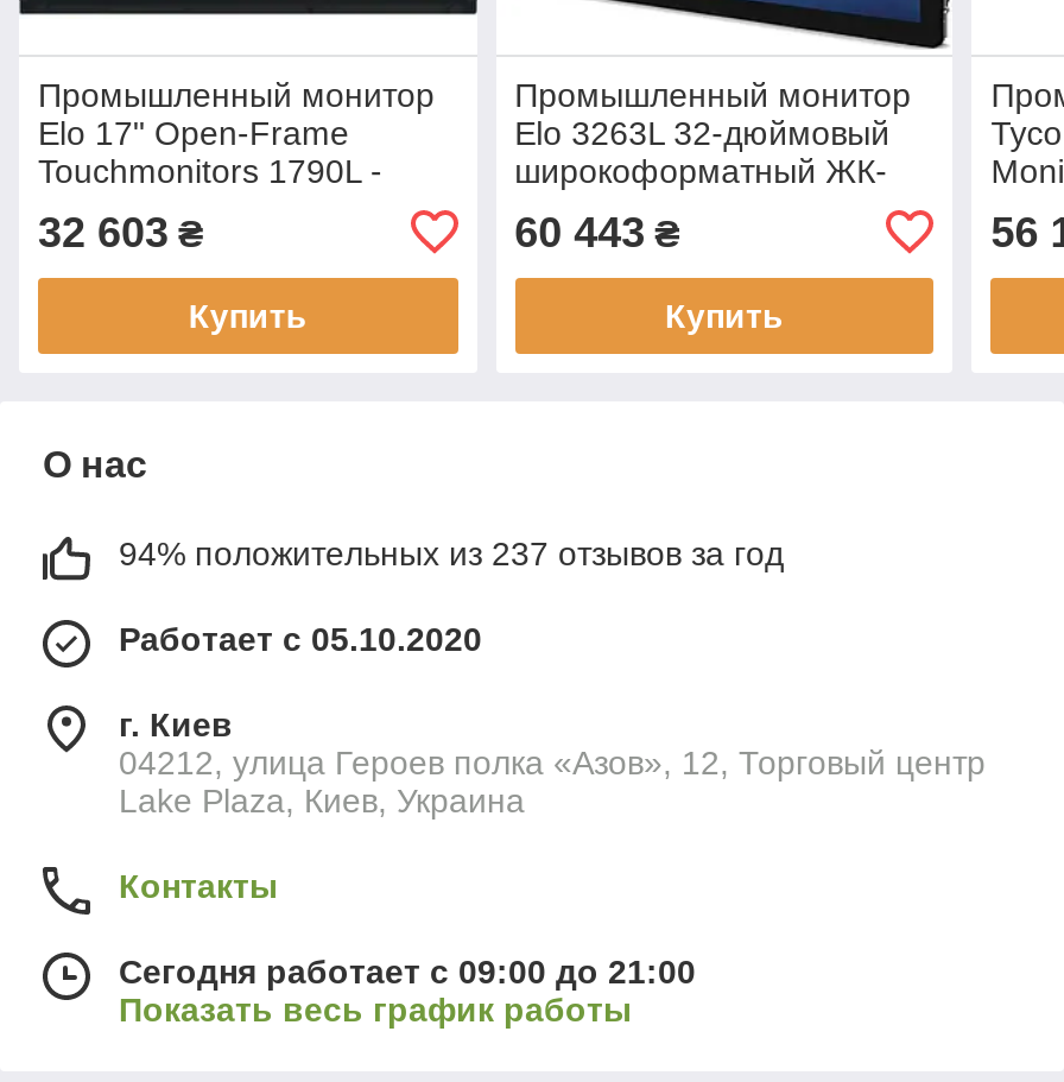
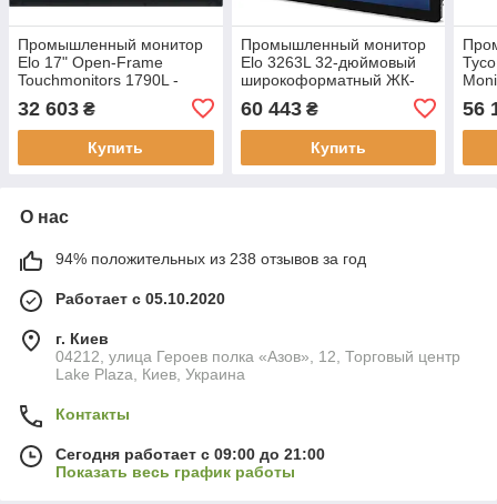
- 94% положительных из 237 отзывов за год
+ 94% положительных из 238 отзывов за год
